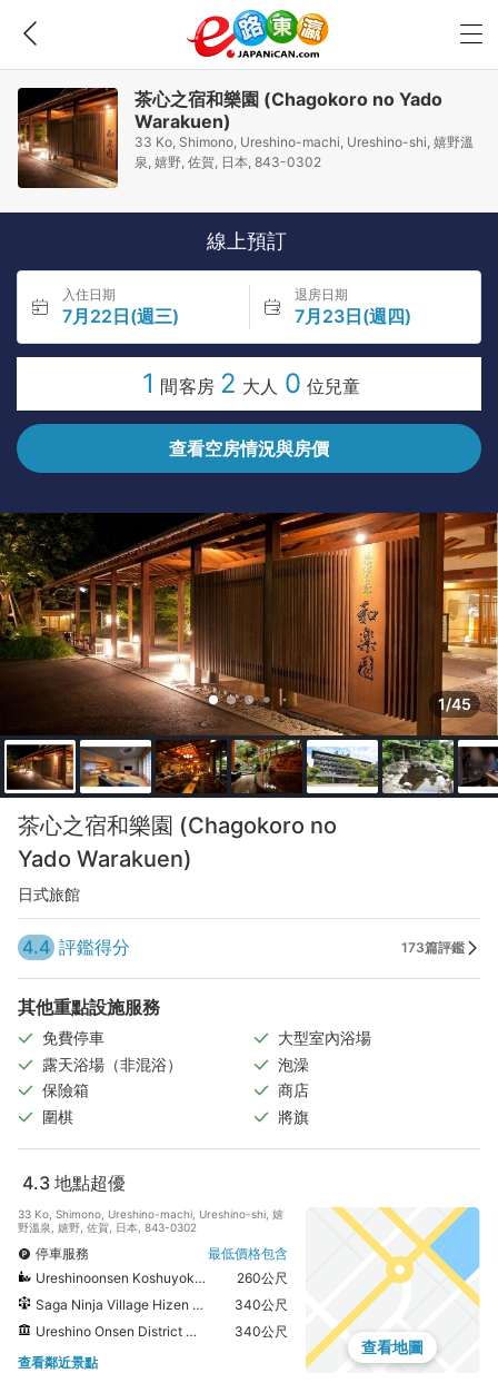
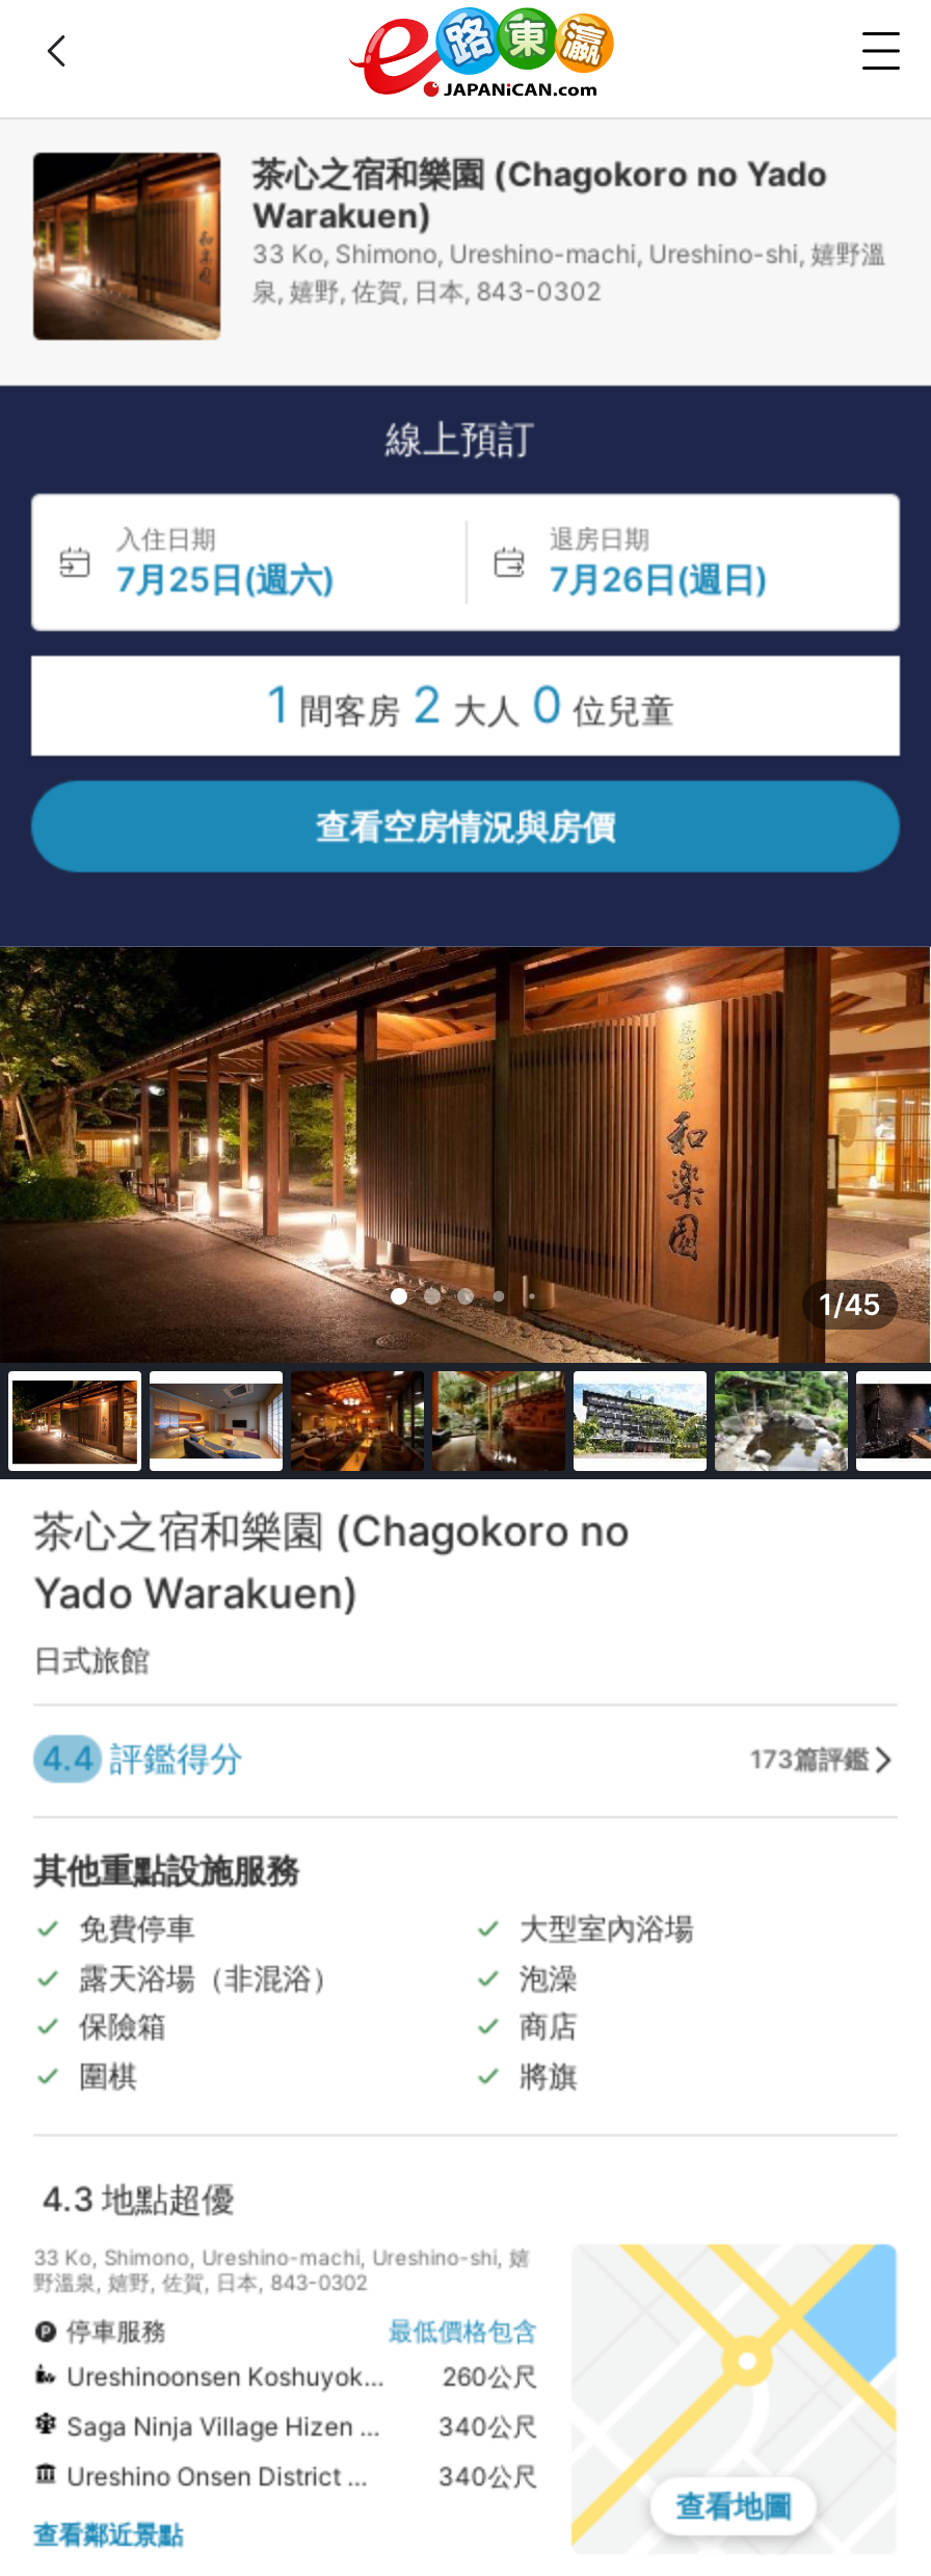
- 7月22日(週三)
+ 7月25日(週六)

- 7月23日(週四)
+ 7月26日(週日)
